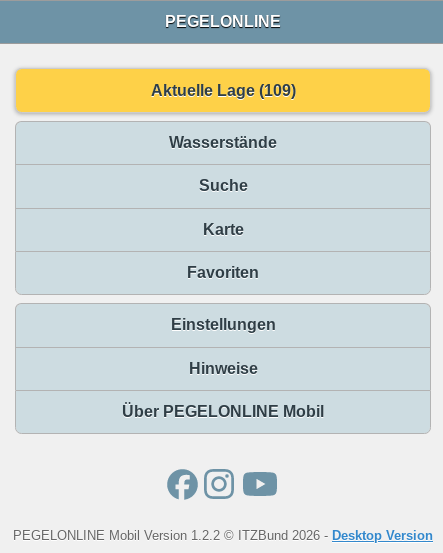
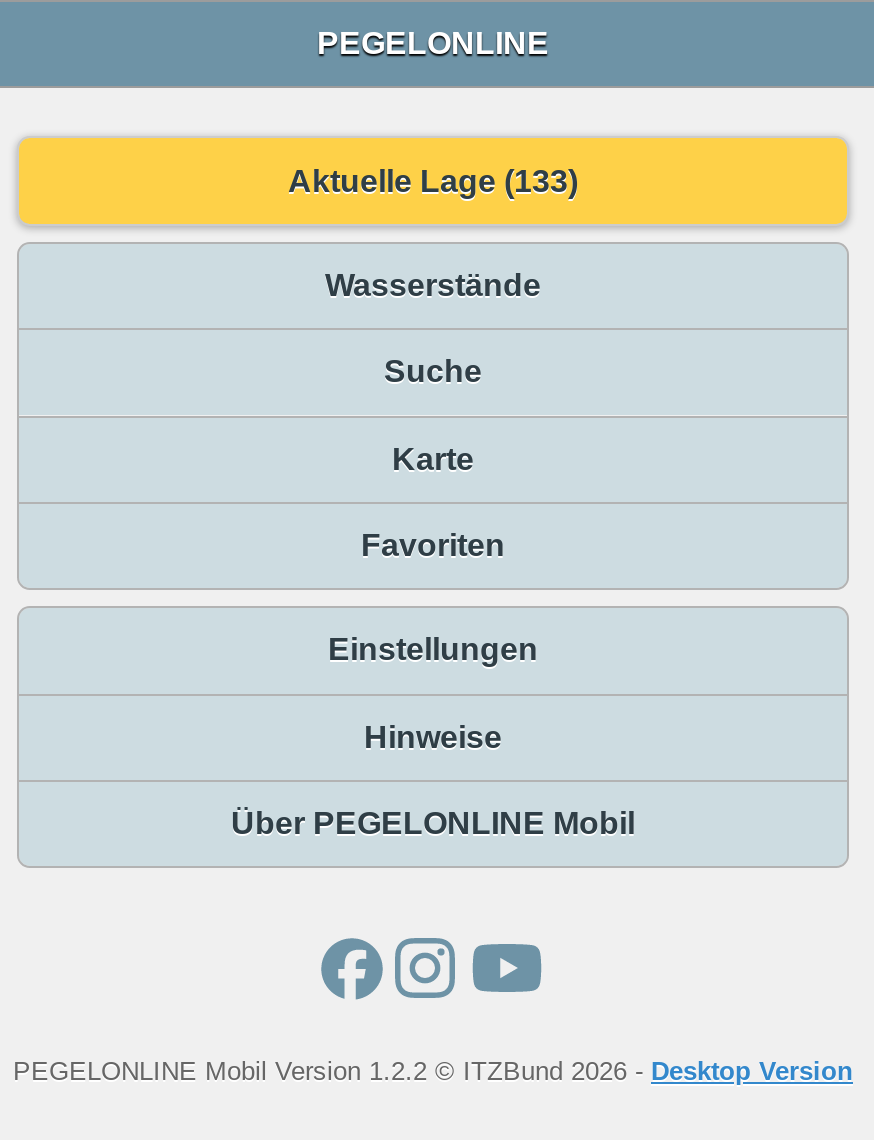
- Aktuelle Lage (109)
+ Aktuelle Lage (133)
